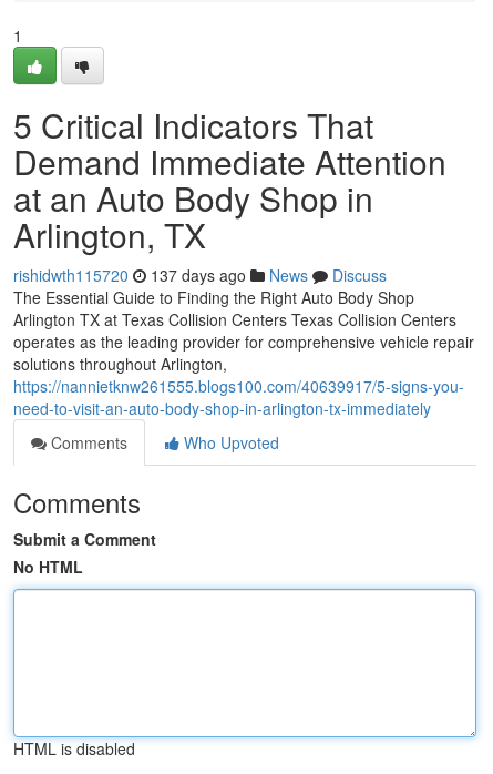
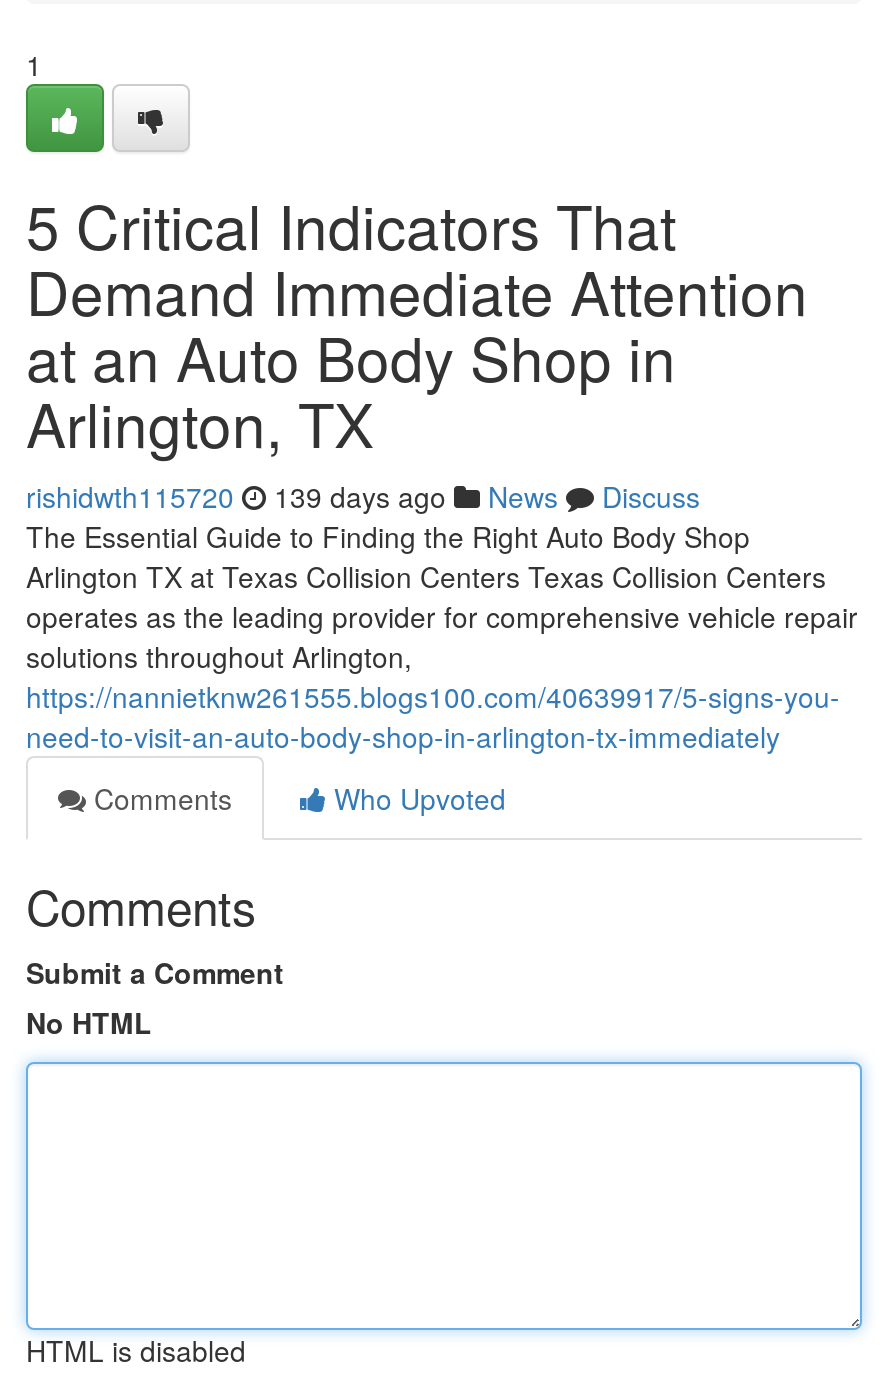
- rishidwth115720 137 days ago News Discuss
+ rishidwth115720 139 days ago News Discuss
